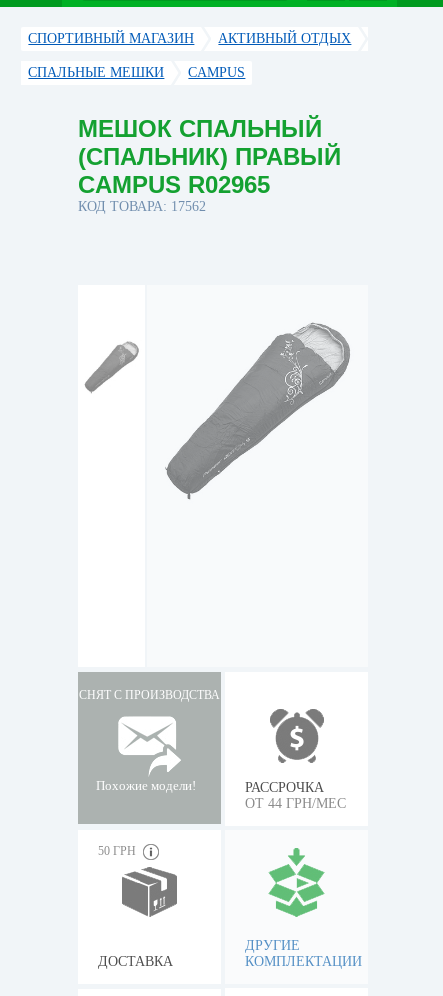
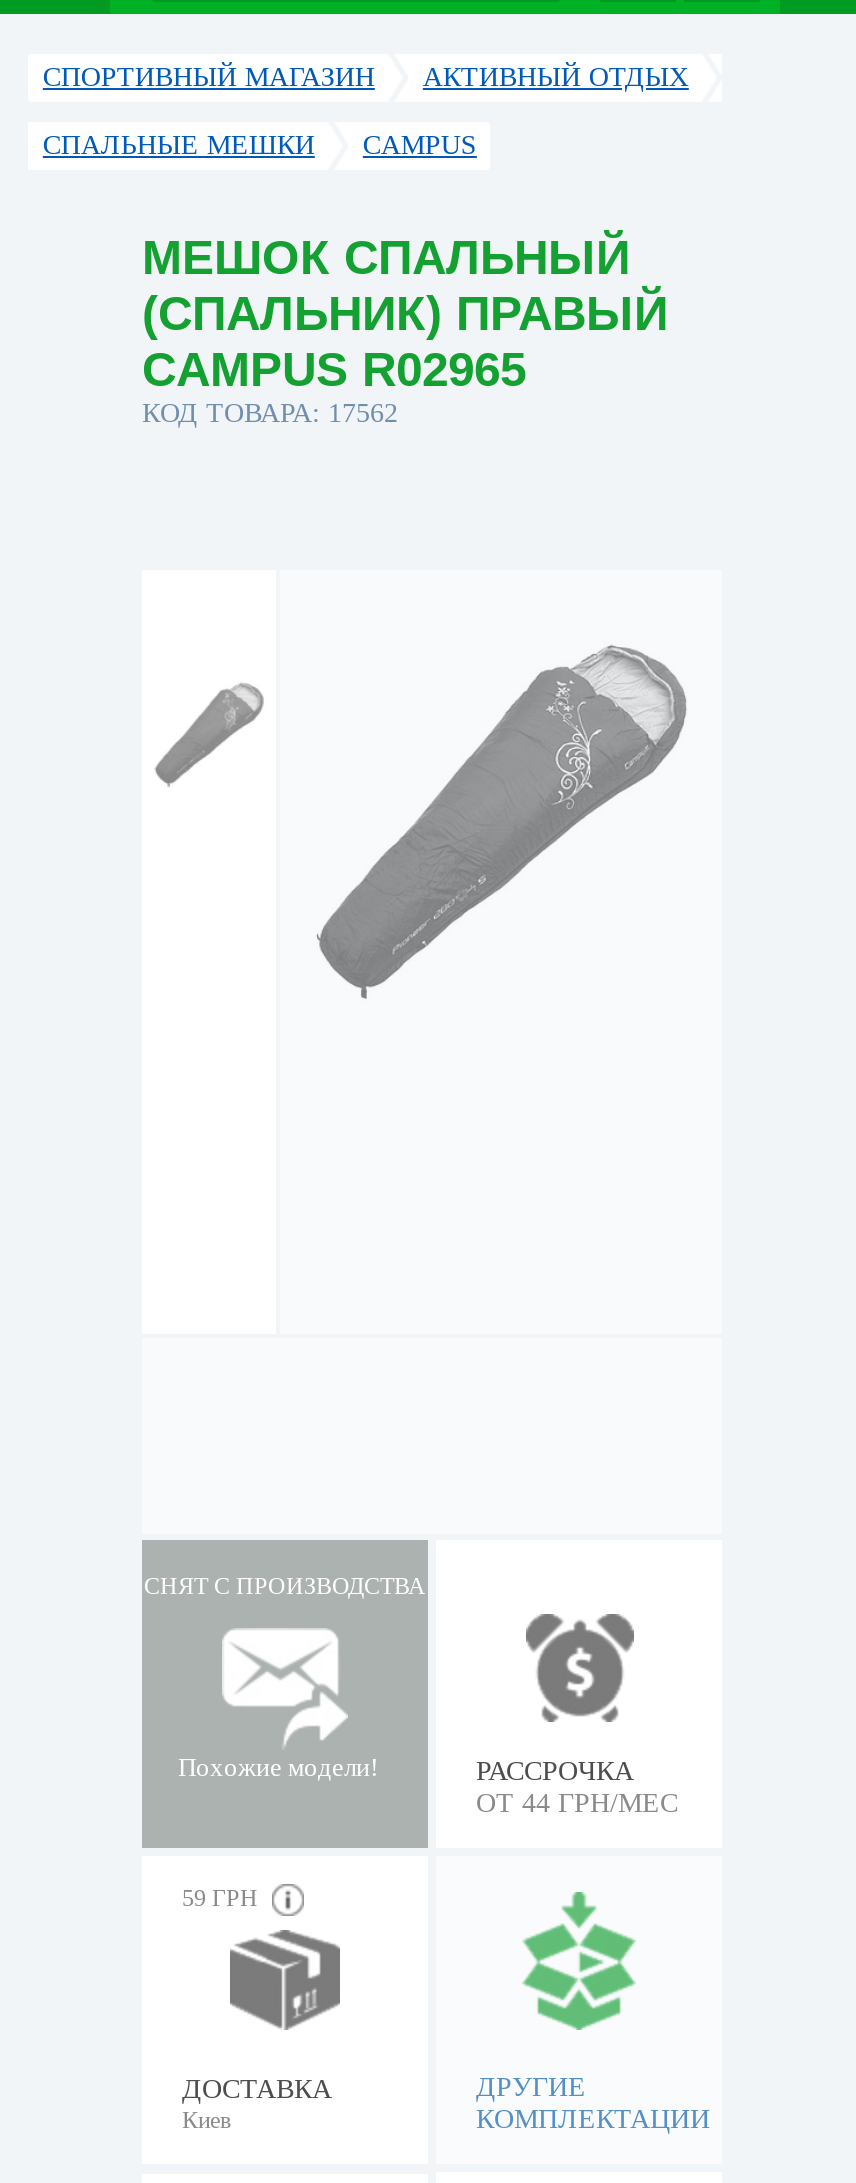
- 50 ГРН
+ 59 ГРН

+ Киев
